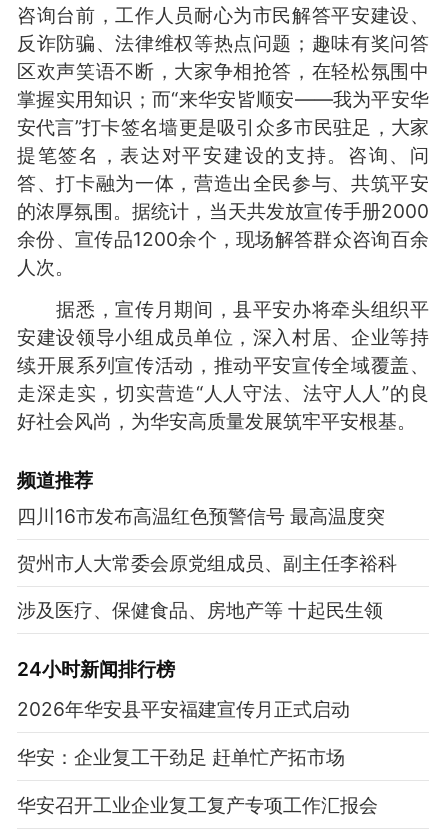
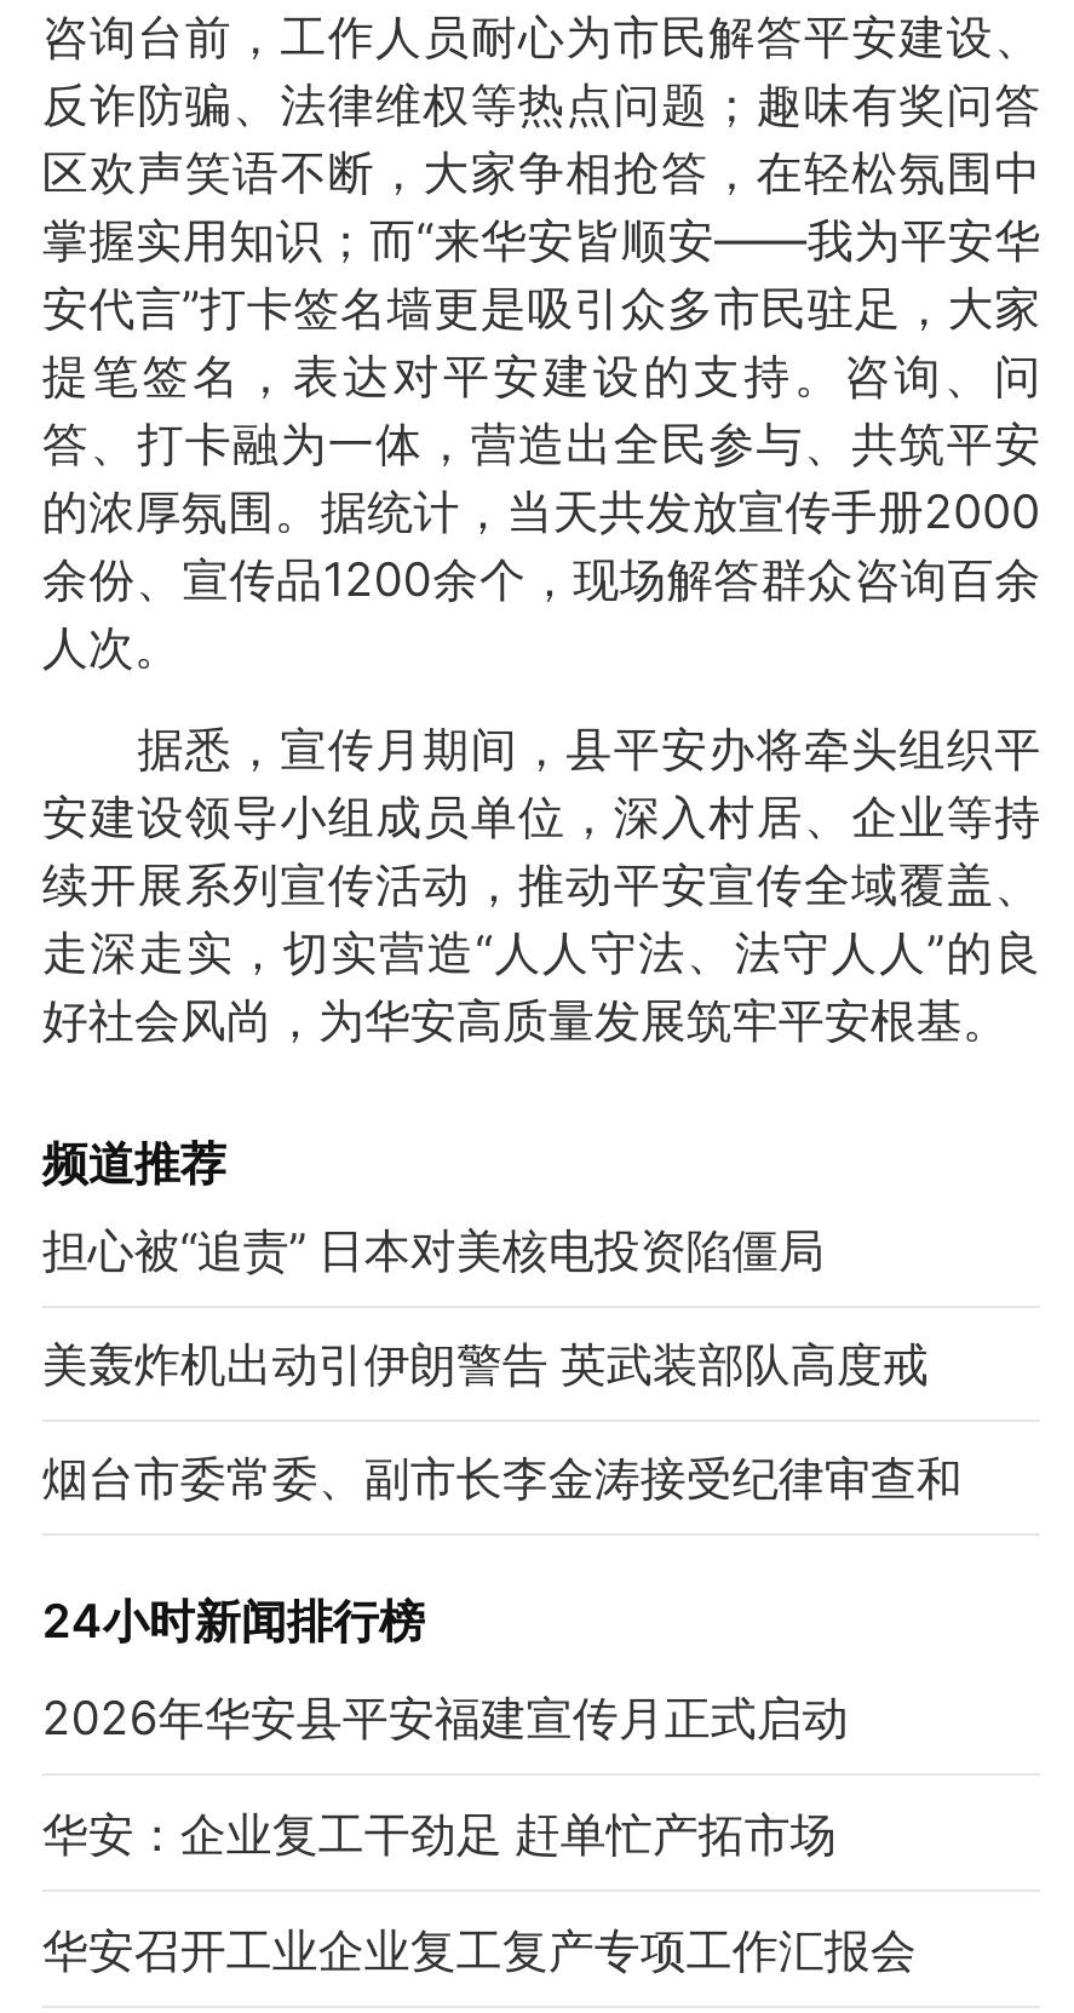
- 四川16市发布高温红色预警信号 最高温度突
+ 担心被“追责” 日本对美核电投资陷僵局

- 贺州市人大常委会原党组成员、副主任李裕科
+ 美轰炸机出动引伊朗警告 英武装部队高度戒

- 涉及医疗、保健食品、房地产等 十起民生领
+ 烟台市委常委、副市长李金涛接受纪律审查和
